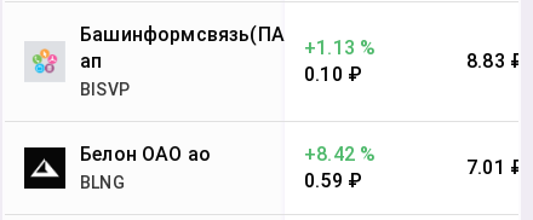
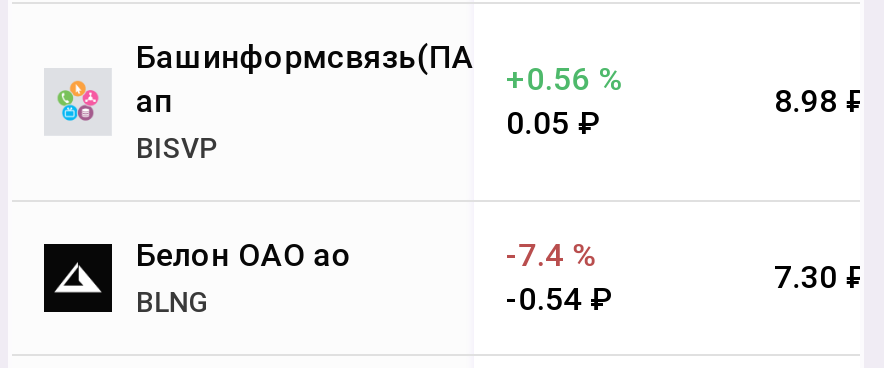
- +1.13 %
+ +0.56 %

- 8.83 ₽
+ 8.98 ₽

- 0.10 ₽
+ 0.05 ₽

- +8.42 %
+ -7.4 %

- 7.01 ₽
+ 7.30 ₽

- 0.59 ₽
+ -0.54 ₽
